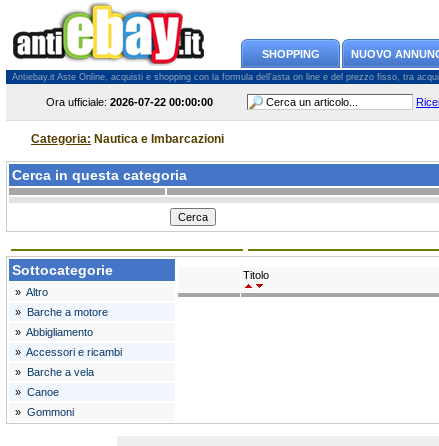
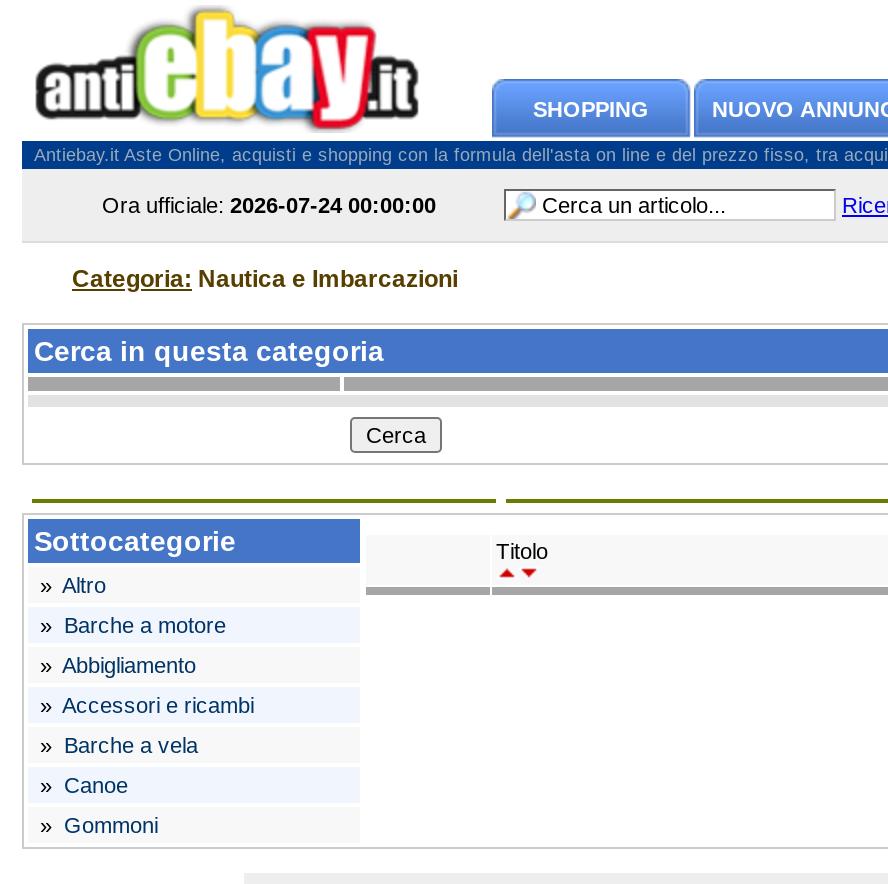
- Ora ufficiale: 2026-07-22 00:00:00
+ Ora ufficiale: 2026-07-24 00:00:00
